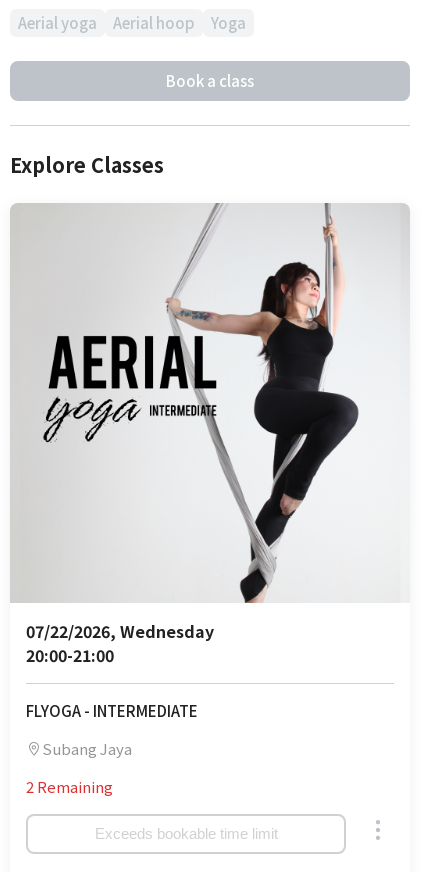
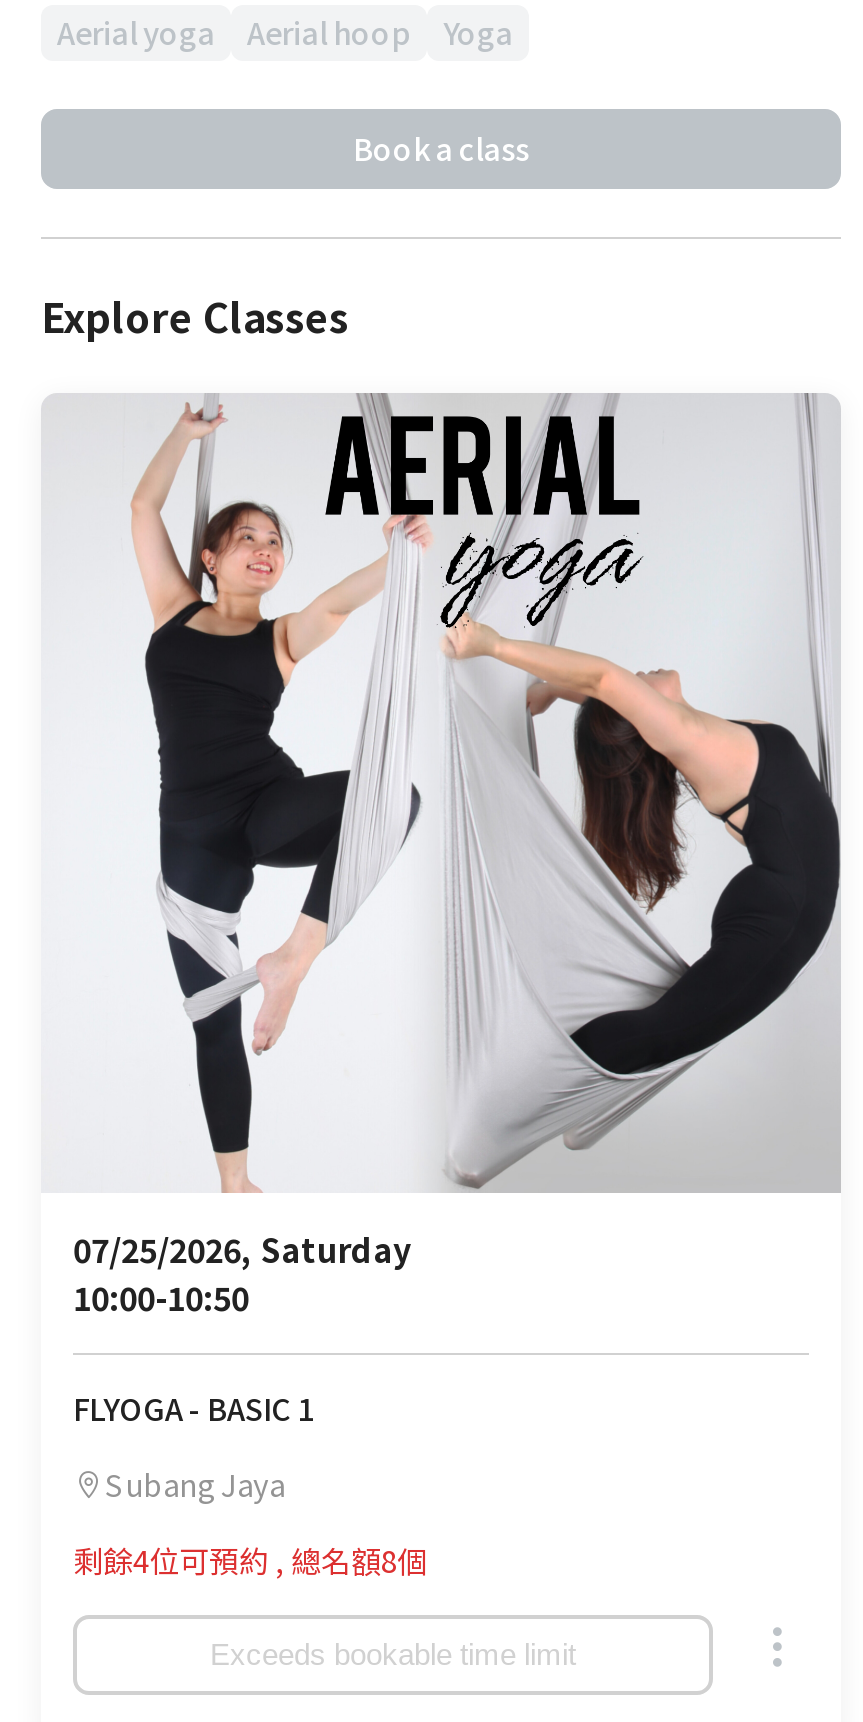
- [image]
- 07/22/2026, Wednesday
- 20:00-21:00
+ [image]
+ 07/25/2026, Saturday
+ 10:00-10:50

- FLYOGA - INTERMEDIATE
+ FLYOGA - BASIC 1

- 2 Remaining
+ 剩餘4位可預約,總名額8個
